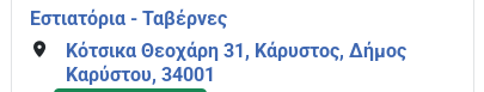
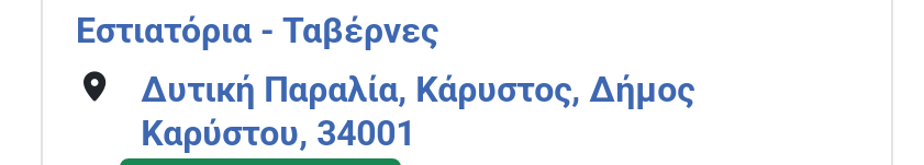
- Κότσικα Θεοχάρη 31, Κάρυστος, Δήμος
+ Δυτική Παραλία, Κάρυστος, Δήμος
